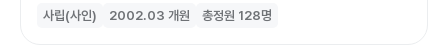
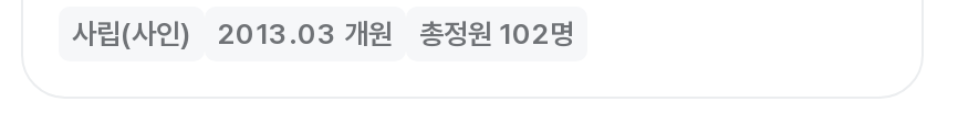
- 2002.03 개원
- 총정원 128명
+ 2013.03 개원
+ 총정원 102명
